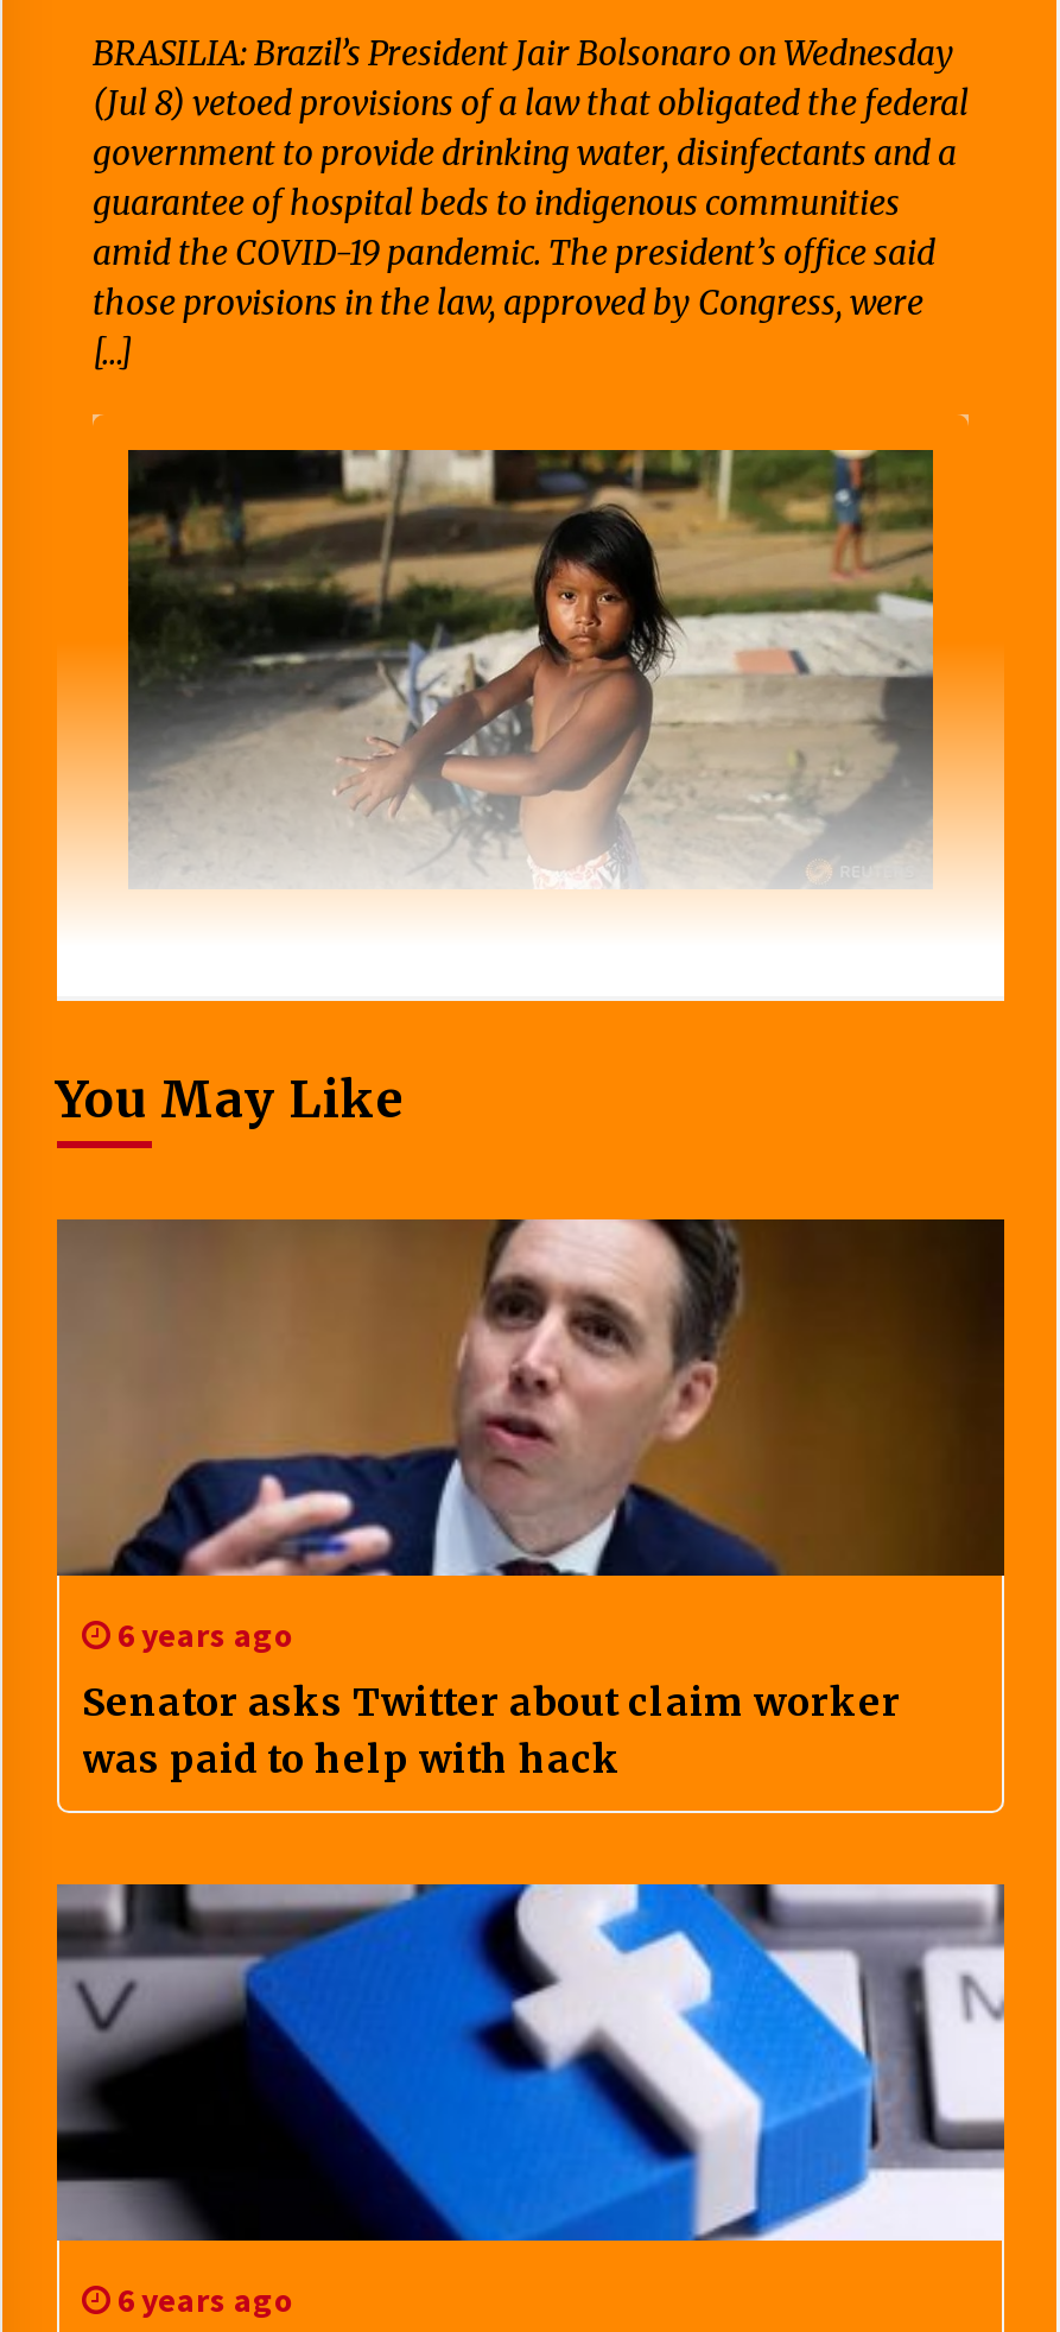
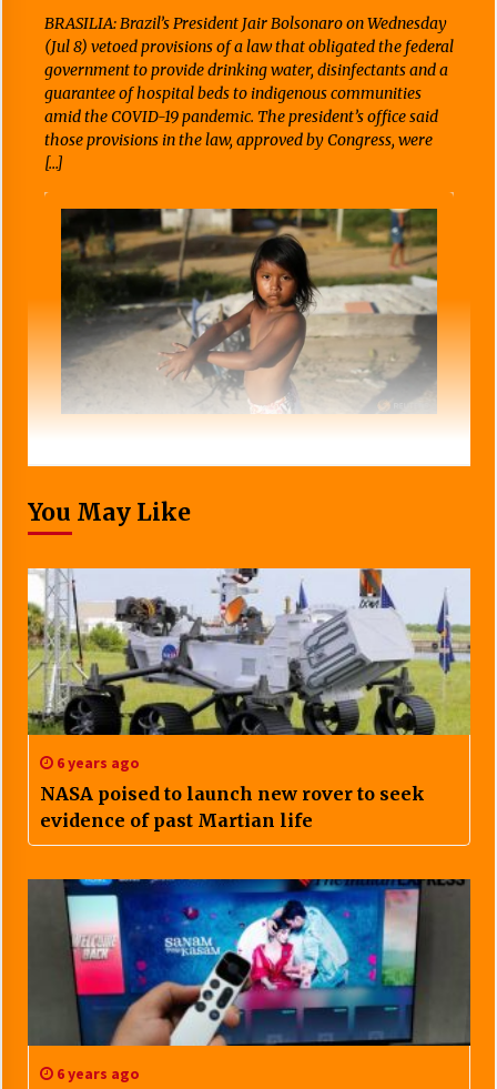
- [image]
+ [image]

- Senator asks Twitter about claim worker
- was paid to help with hack
+ NASA poised to launch new rover to seek
+ evidence of past Martian life

- [image]
+ [image]
